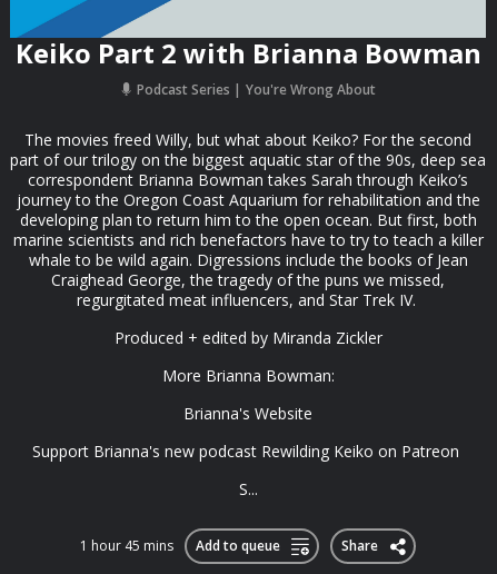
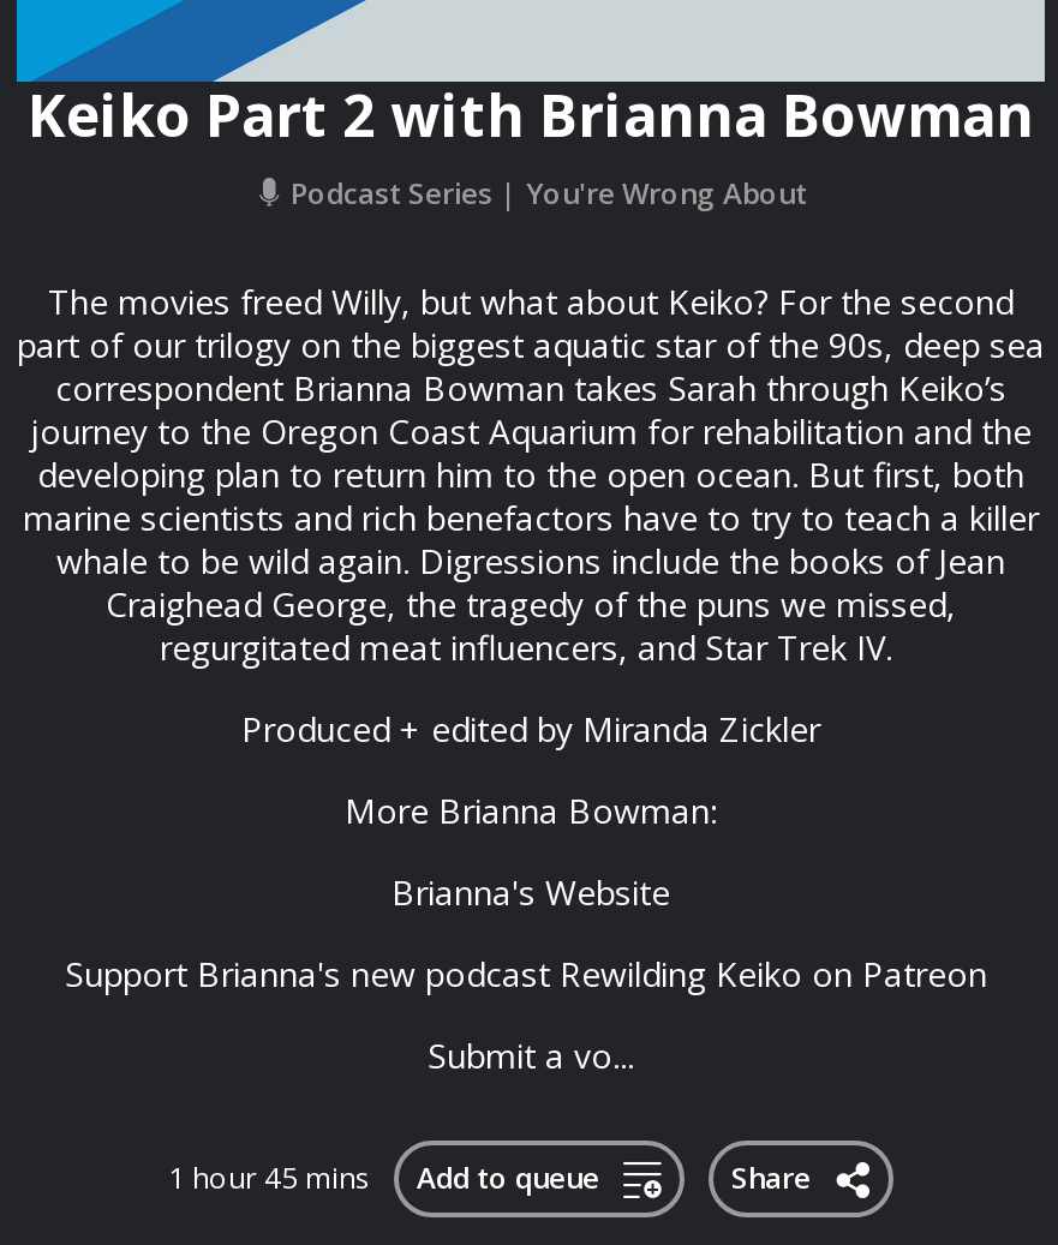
- S...
+ Submit a vo...
